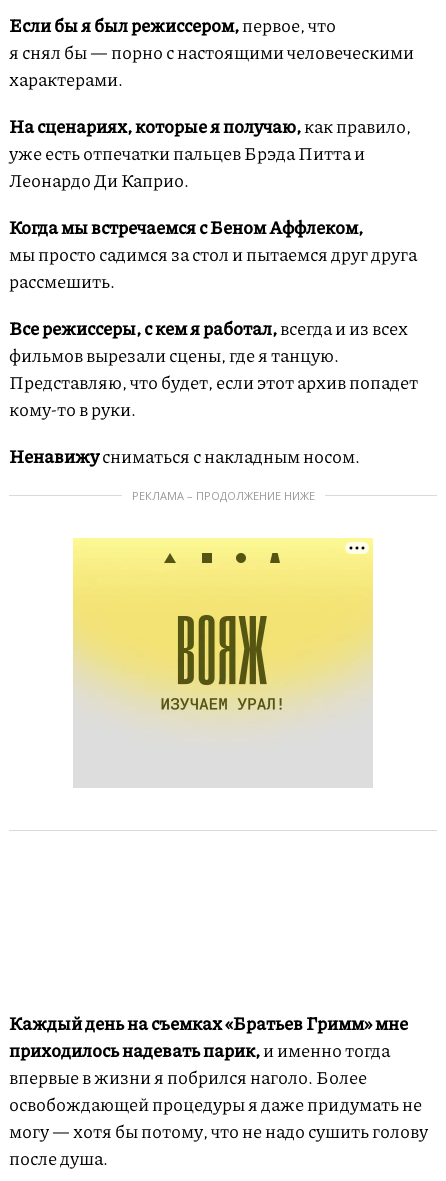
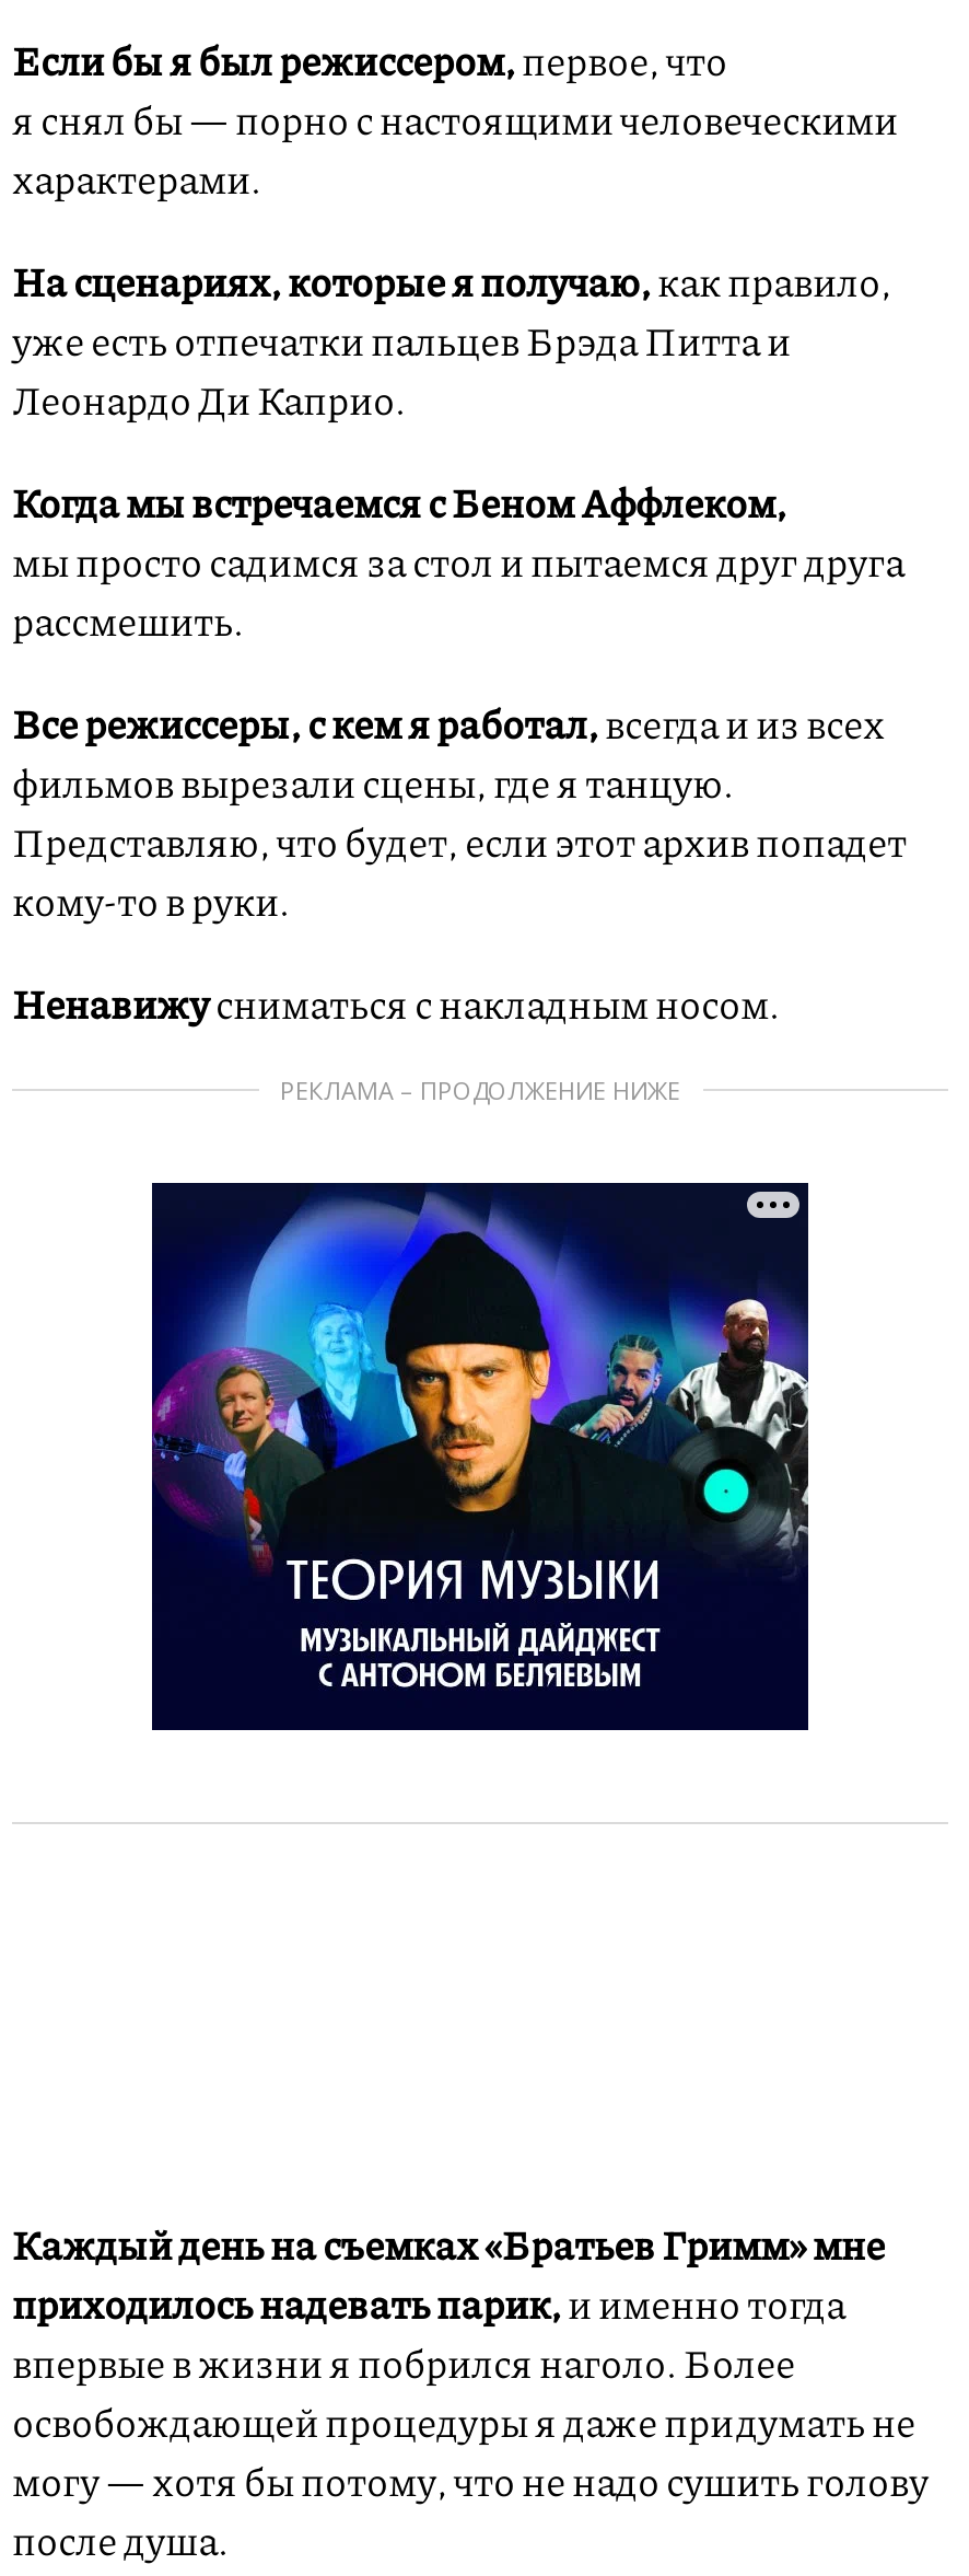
- [image]
+ [image]
